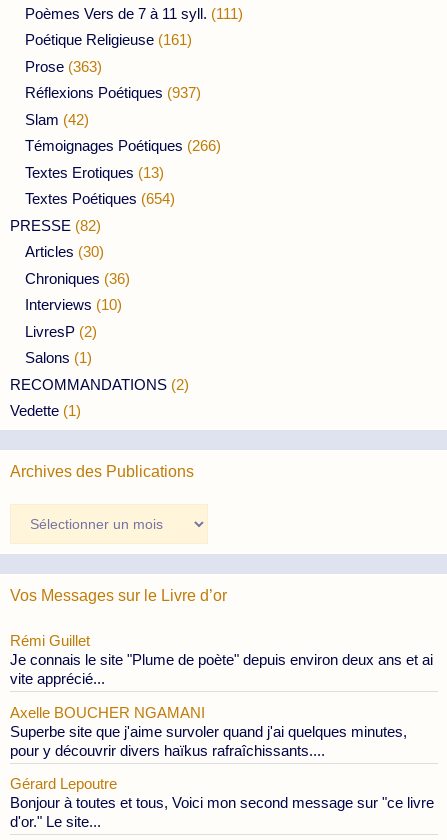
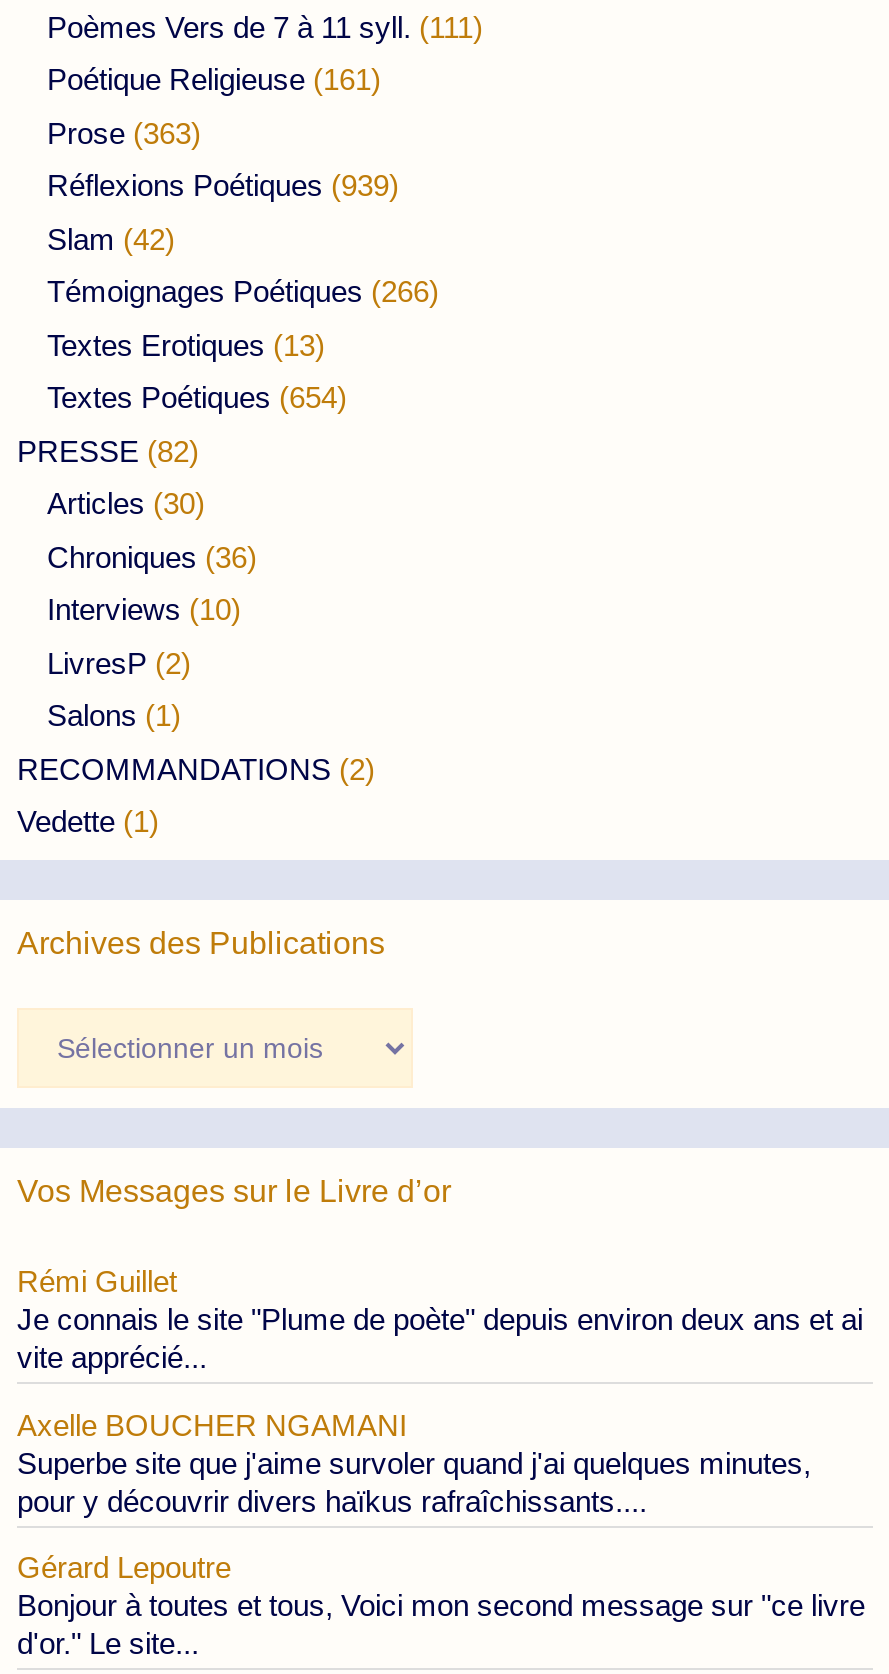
- Réflexions Poétiques (937)
+ Réflexions Poétiques (939)
